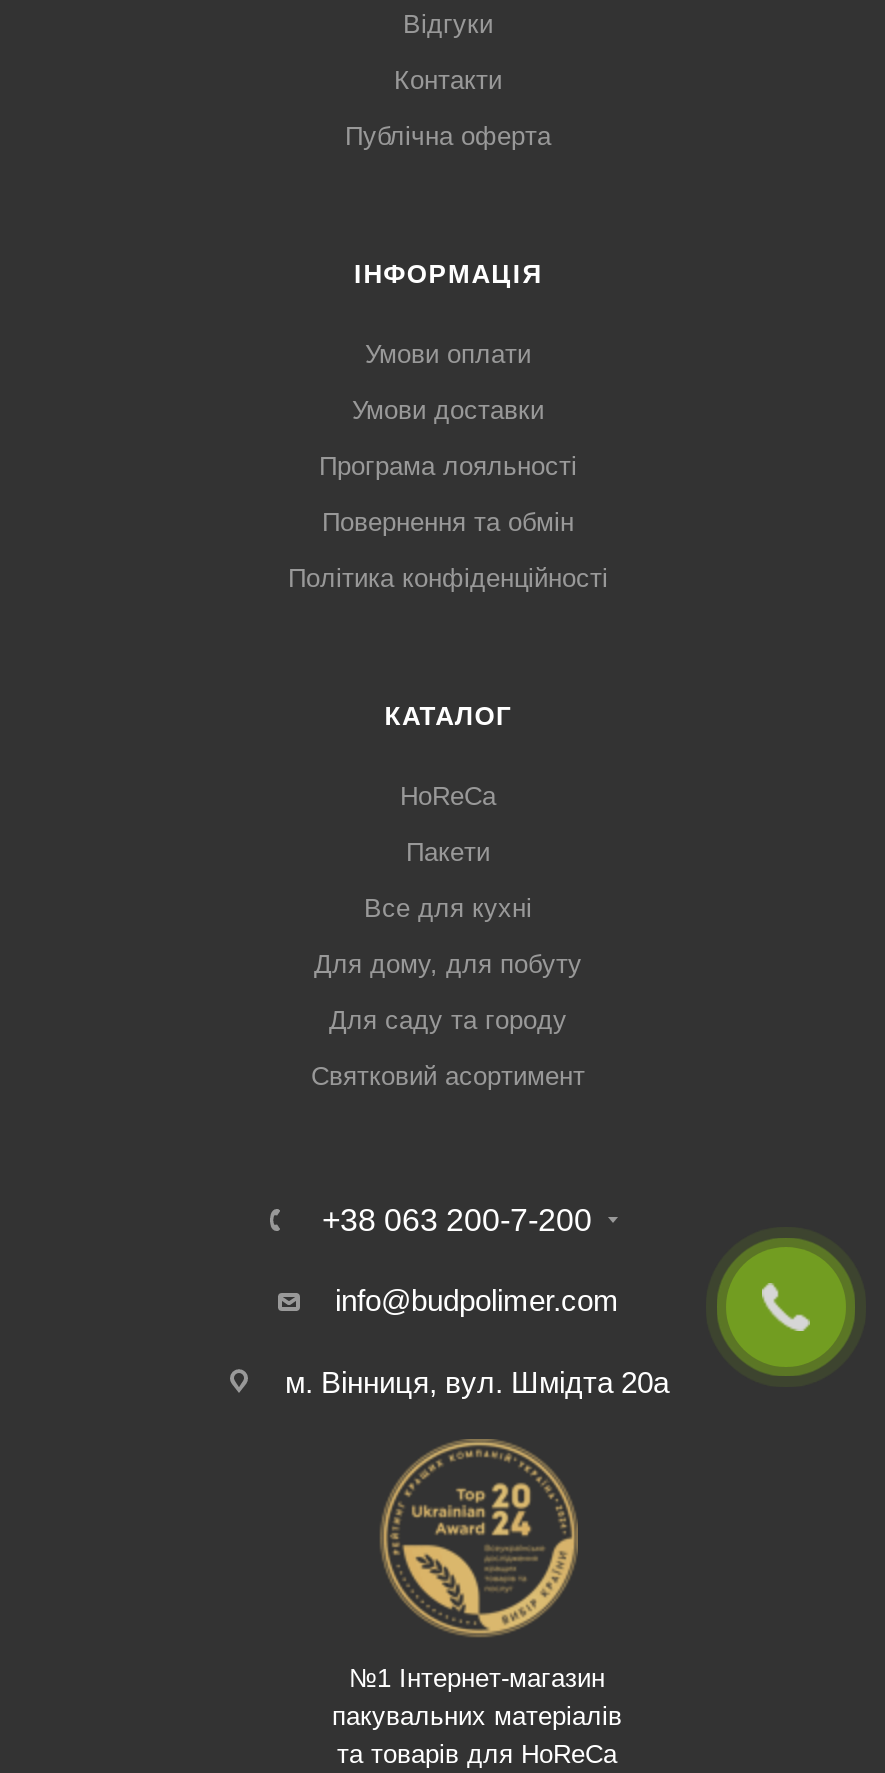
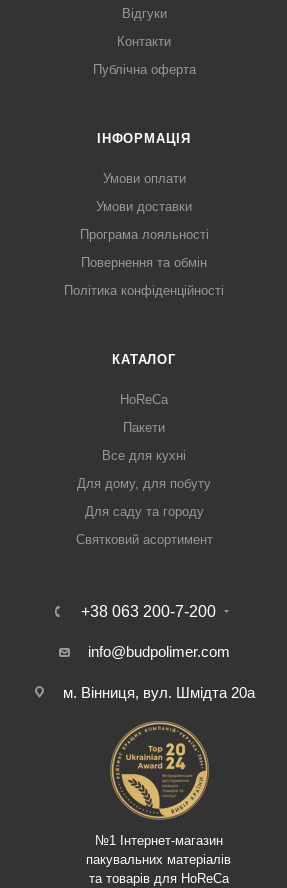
- [image]
